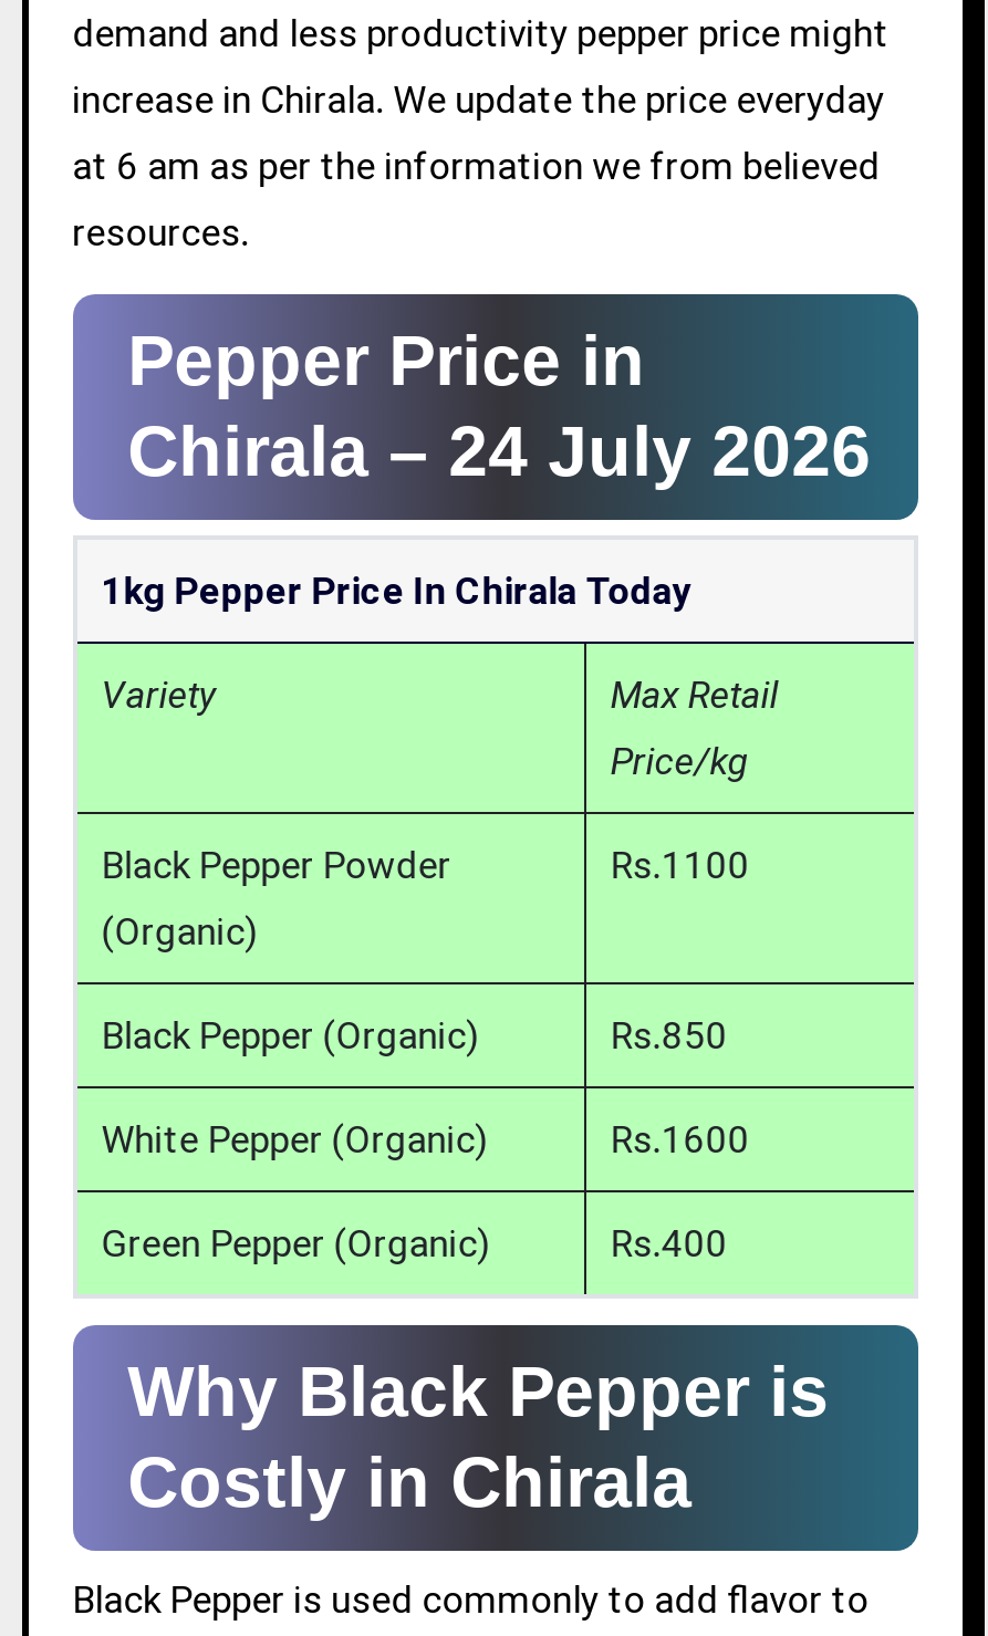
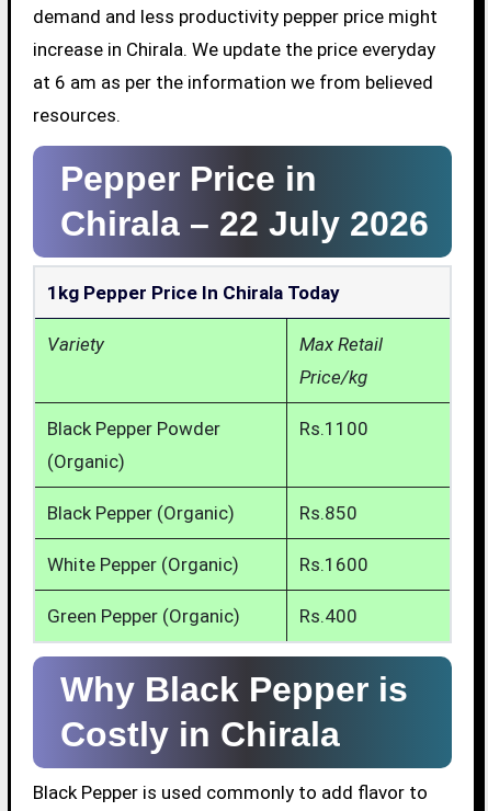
- Chirala – 24 July 2026
+ Chirala – 22 July 2026
